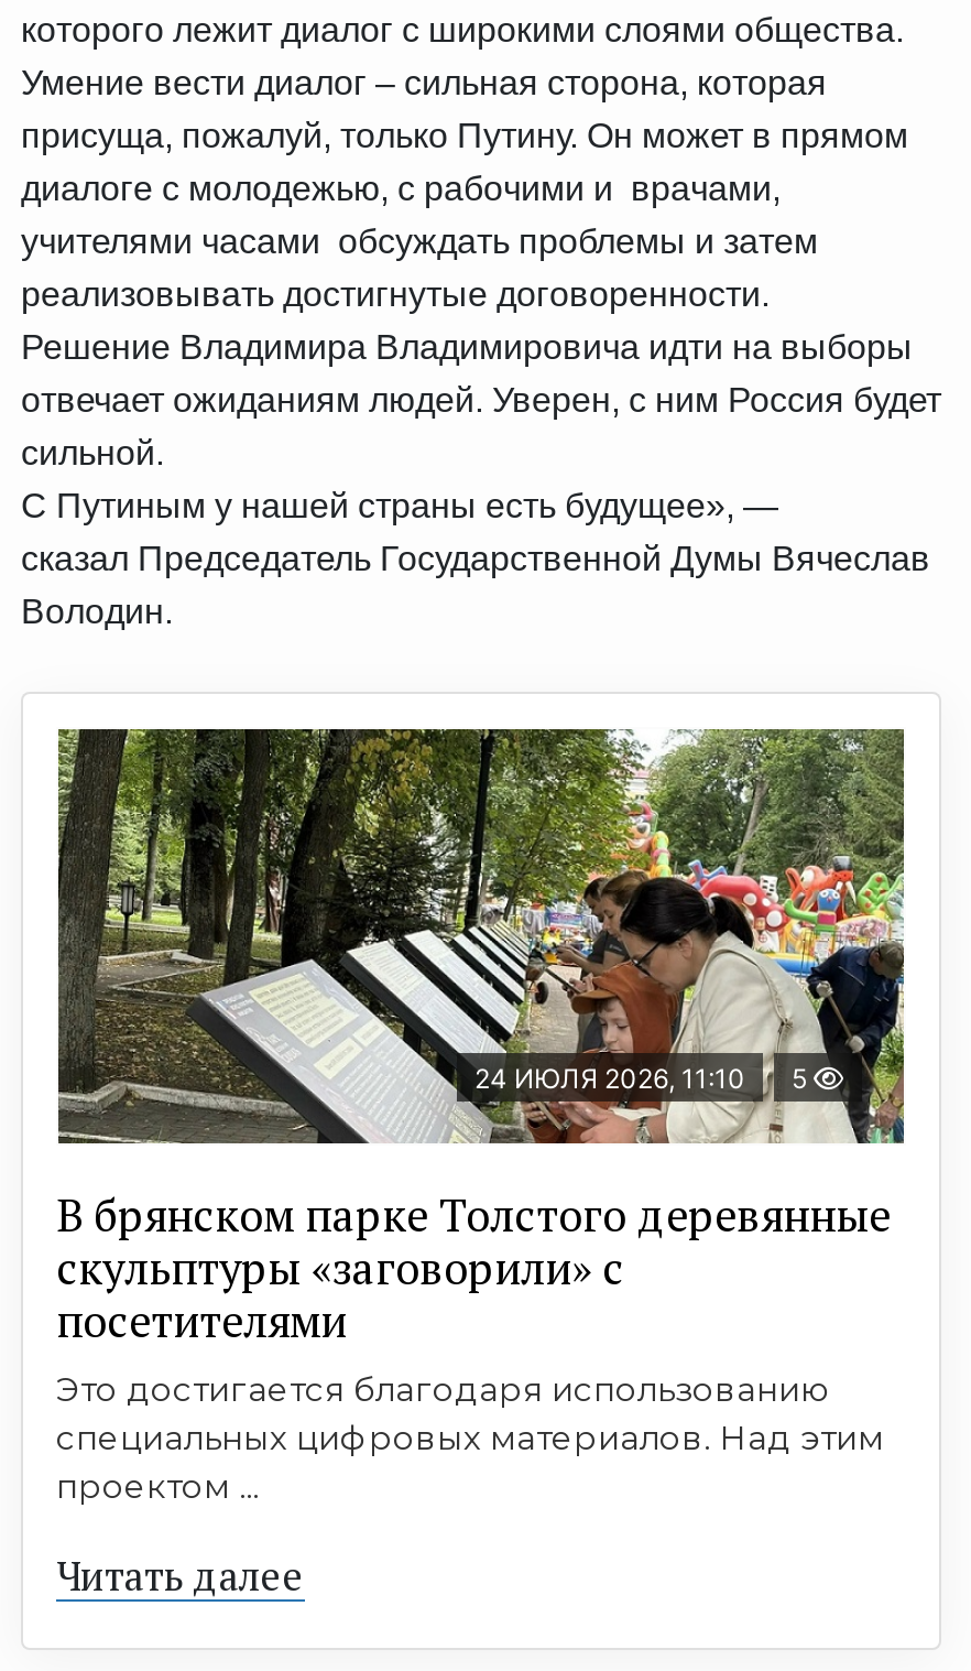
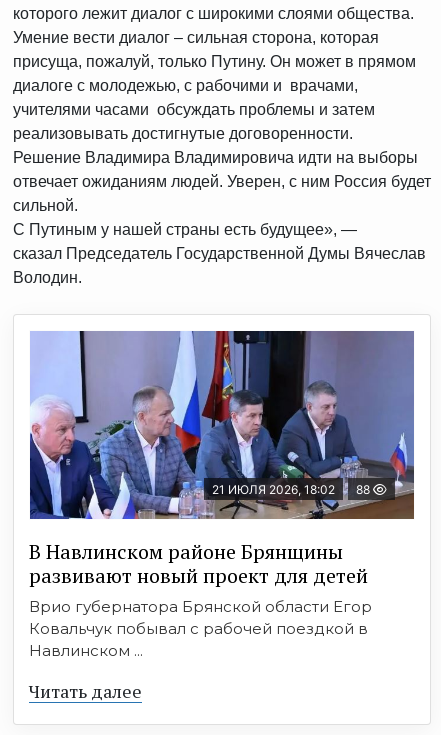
- [image]
- 24 ИЮЛЯ 2026, 11:10
- 5
+ [image]
+ 21 ИЮЛЯ 2026, 18:02
+ 88

- В брянском парке Толстого деревянные
- скульптуры «заговорили» с
- посетителями
- Это достигается благодаря использованию
- специальных цифровых материалов. Над этим
- проектом ...
+ В Навлинском районе Брянщины
+ развивают новый проект для детей
+ Врио губернатора Брянской области Егор
+ Ковальчук побывал с рабочей поездкой в
+ Навлинском ...
